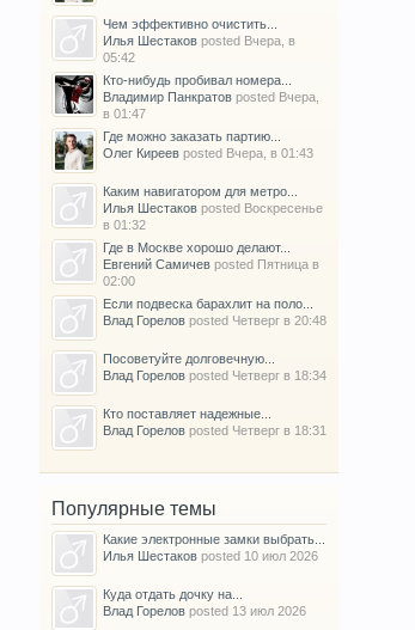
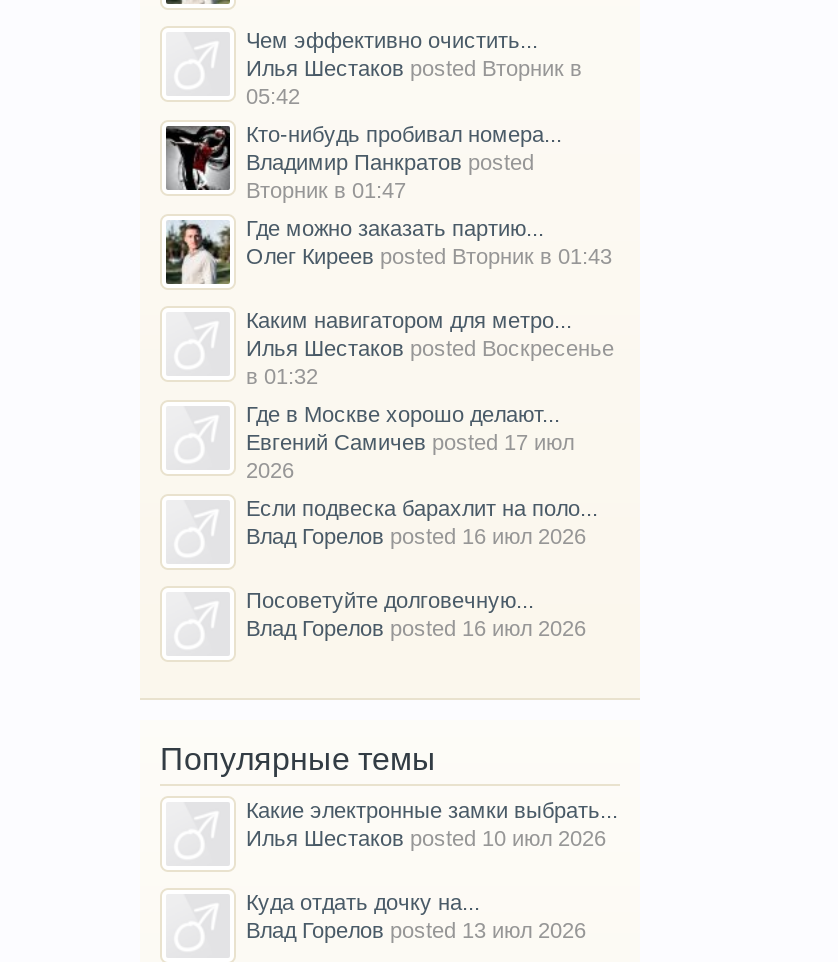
- Илья Шестаков posted Вчера, в
+ Илья Шестаков posted Вторник в

- Владимир Панкратов posted Вчера,
- в 01:47
+ Владимир Панкратов posted
+ Вторник в 01:47

- Олег Киреев posted Вчера, в 01:43
+ Олег Киреев posted Вторник в 01:43

- Евгений Самичев posted Пятница в
+ Евгений Самичев posted 17 июл

- 02:00
+ 2026

- Влад Горелов posted Четверг в 20:48
+ Влад Горелов posted 16 июл 2026

- Влад Горелов posted Четверг в 18:34
- Кто поставляет надежные...
- Влад Горелов posted Четверг в 18:31
+ Влад Горелов posted 16 июл 2026
